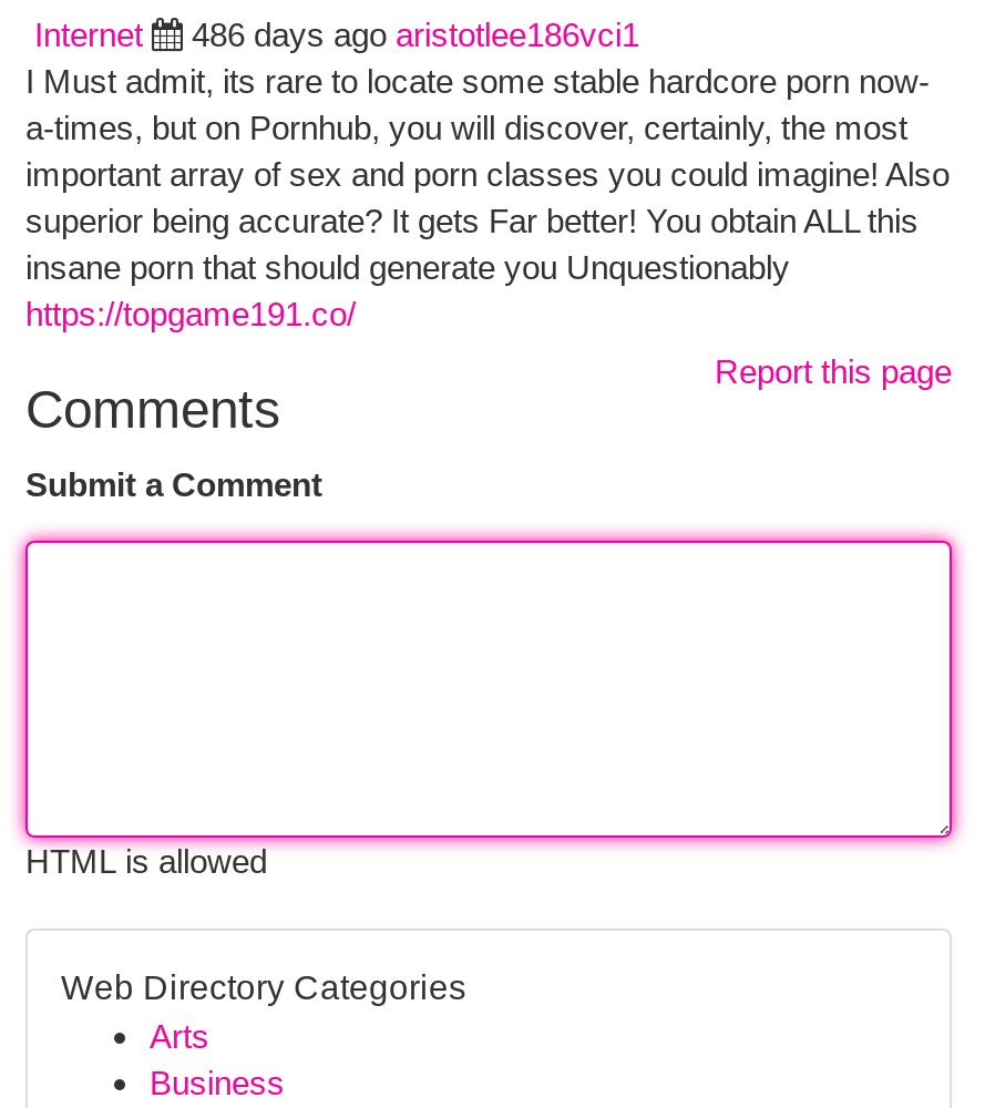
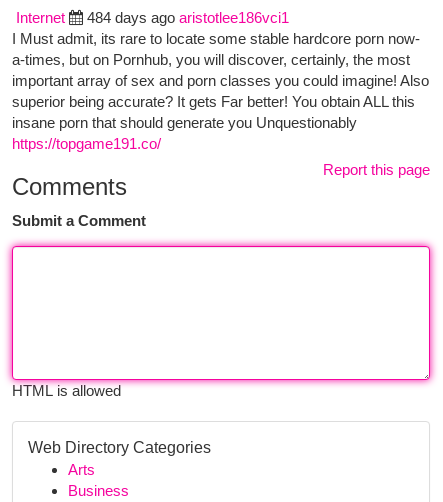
- 486 days ago aristotlee186vci1
+ 484 days ago aristotlee186vci1
